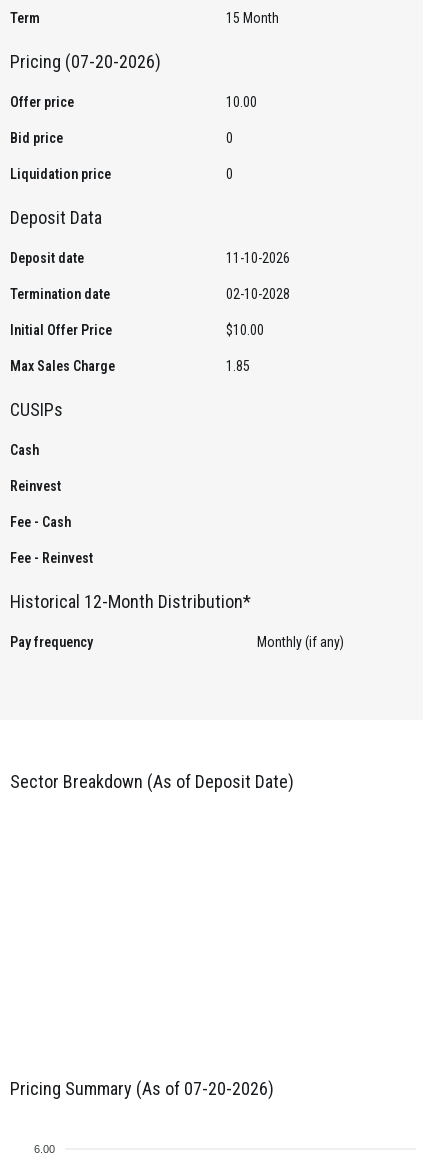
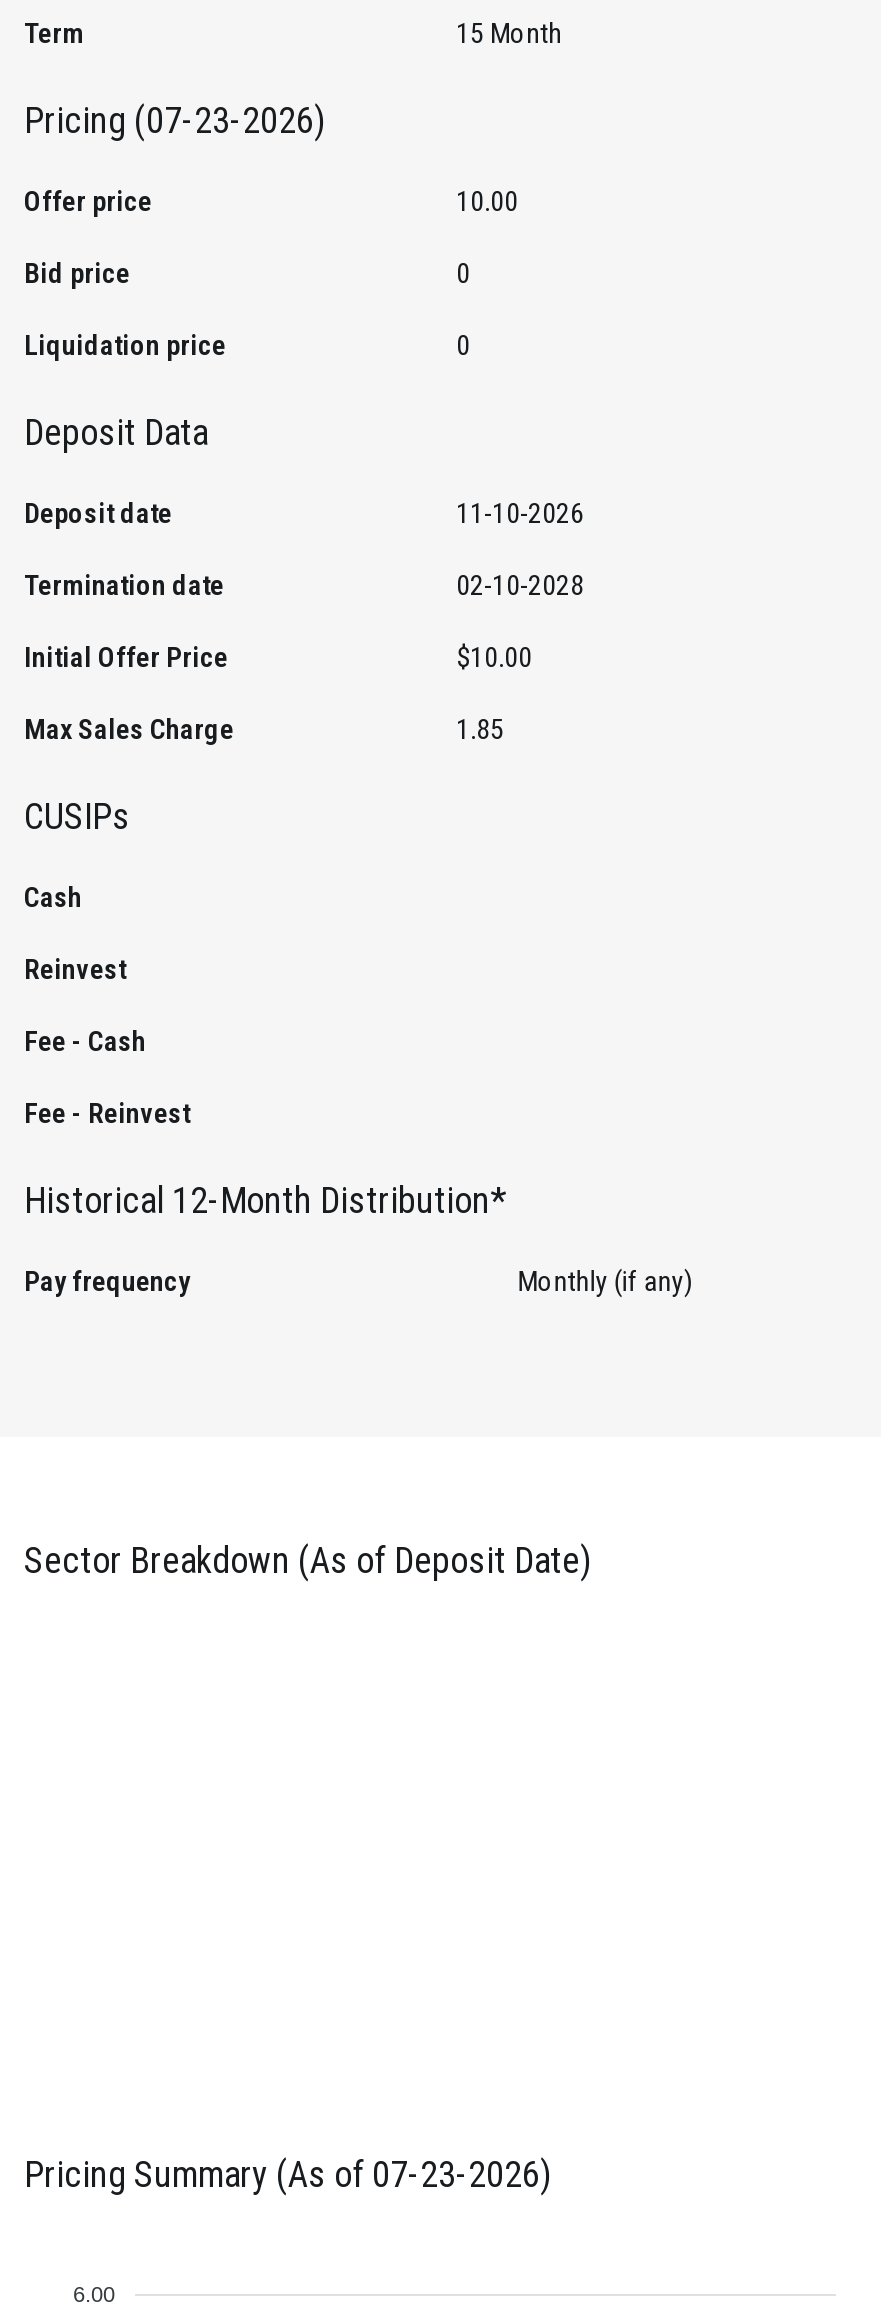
- Pricing (07-20-2026)
+ Pricing (07-23-2026)

- Pricing Summary (As of 07-20-2026)
+ Pricing Summary (As of 07-23-2026)
